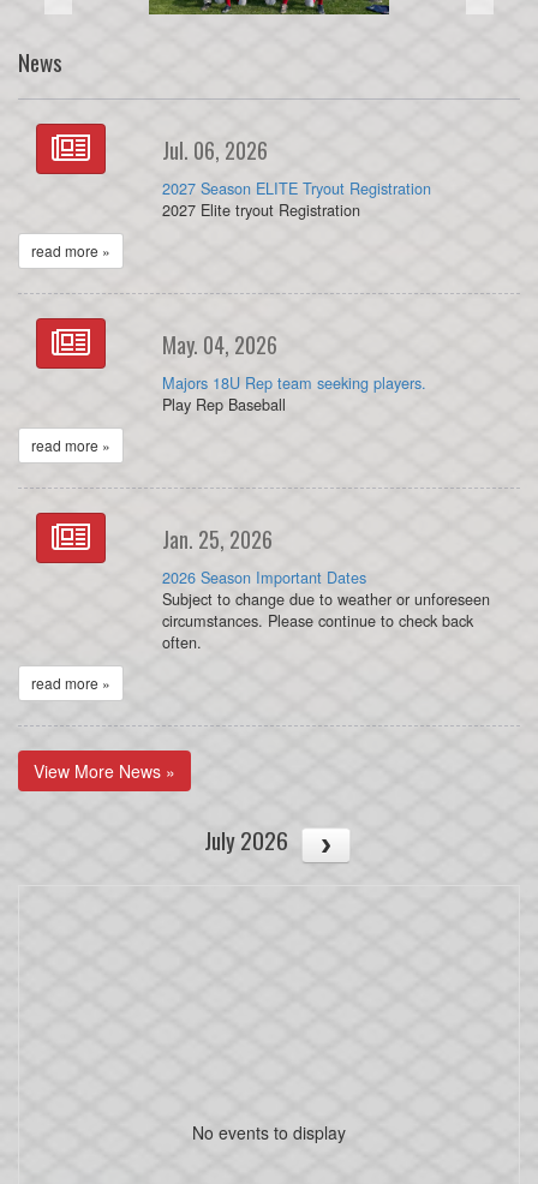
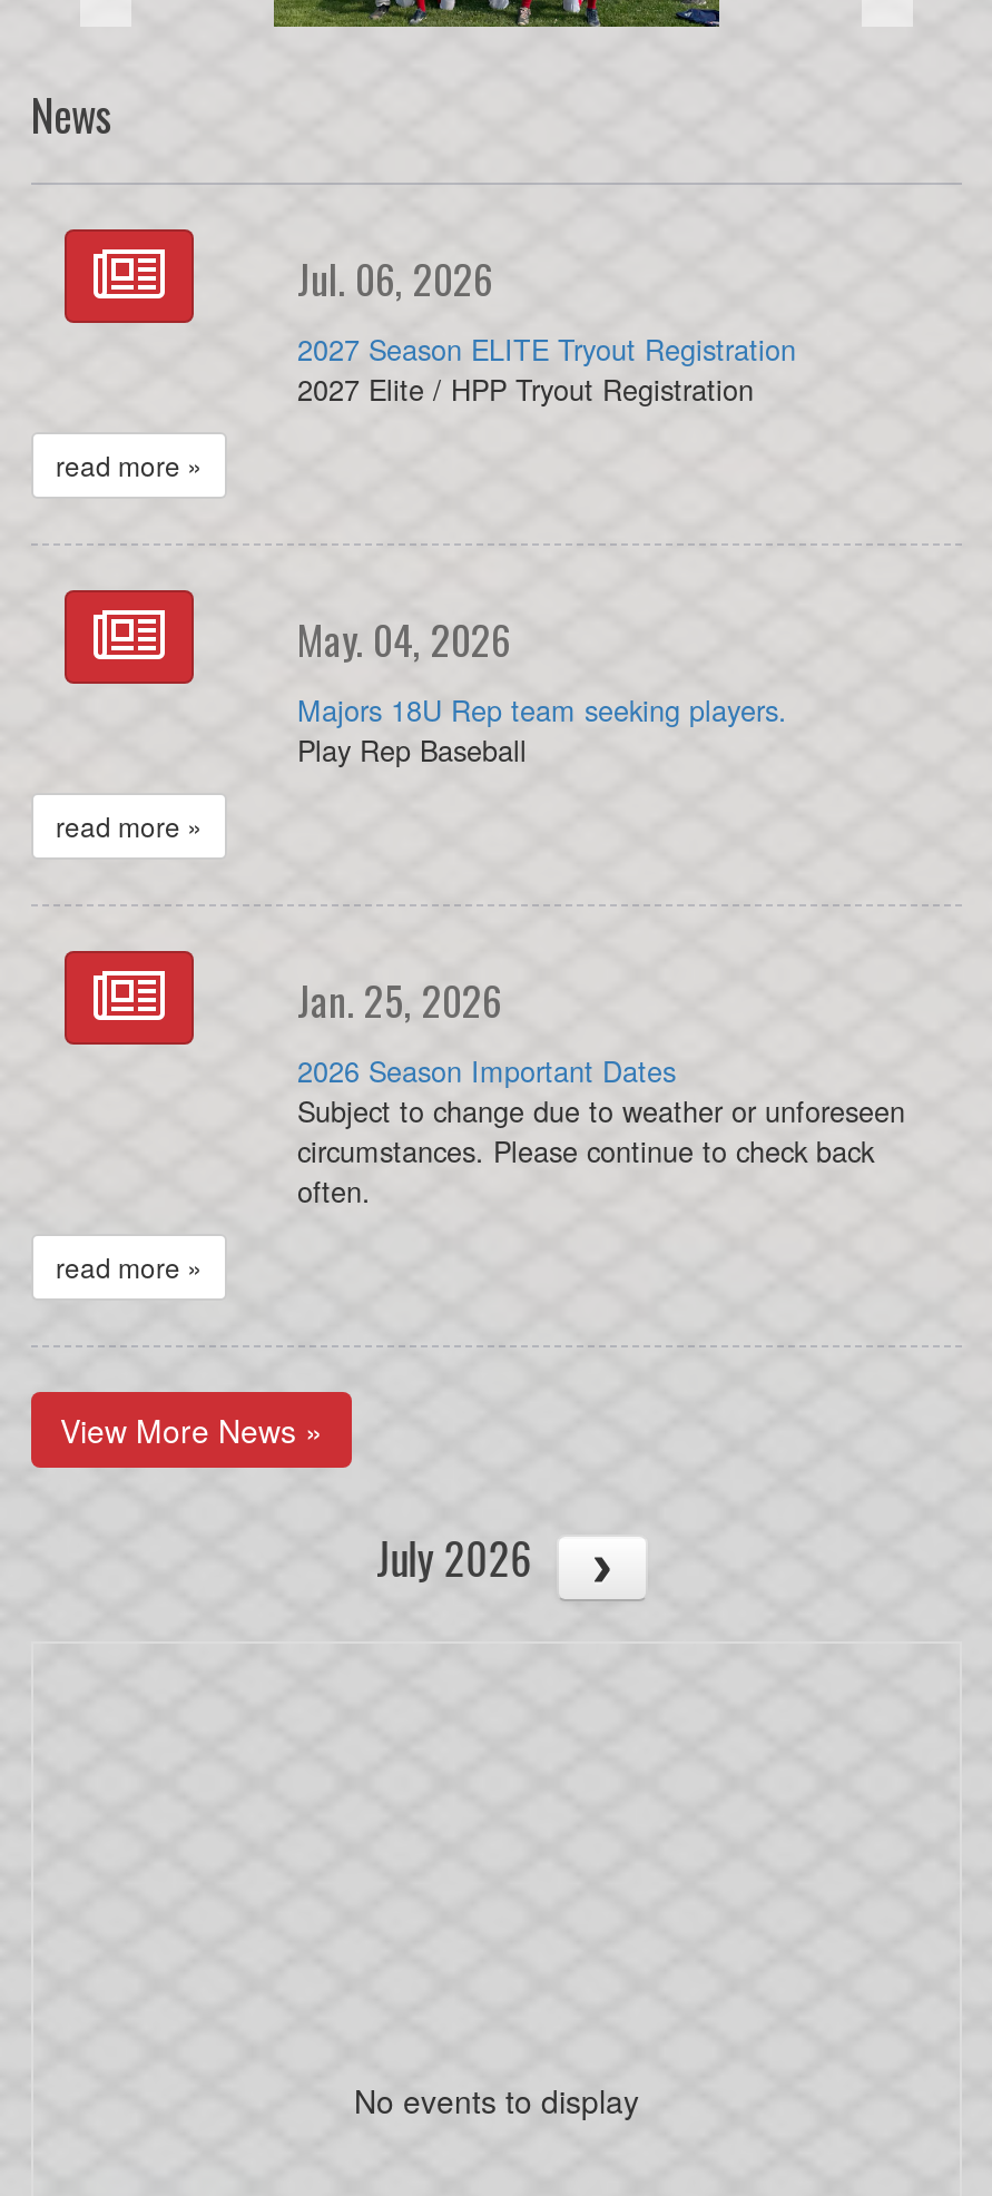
- 2027 Elite tryout Registration
+ 2027 Elite / HPP Tryout Registration
